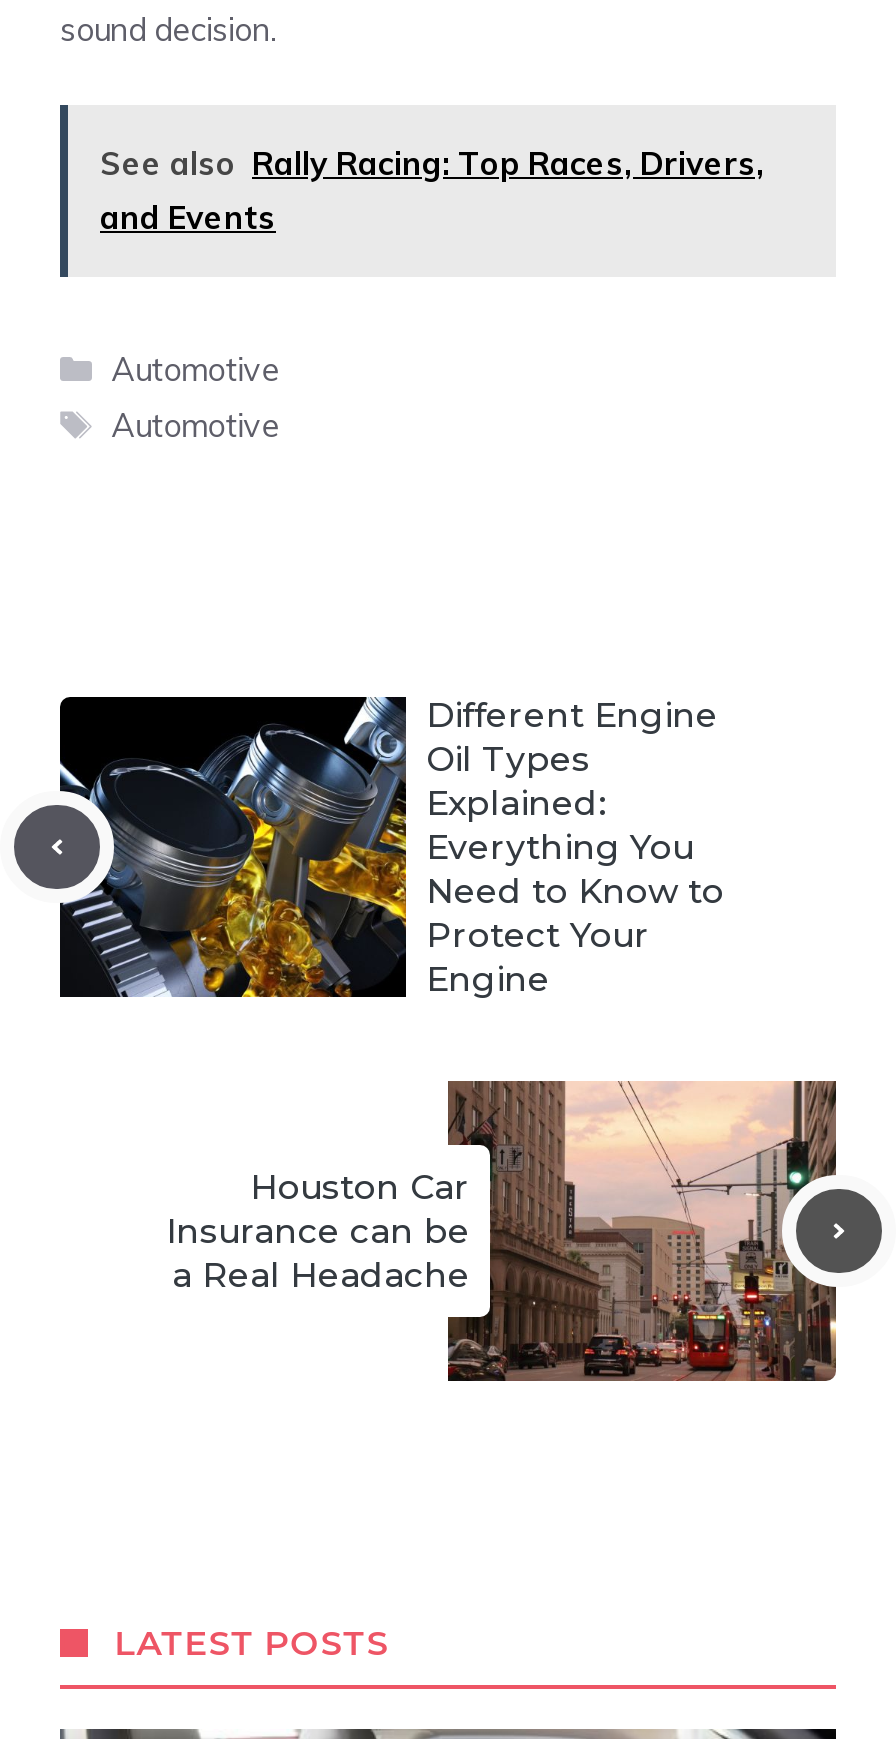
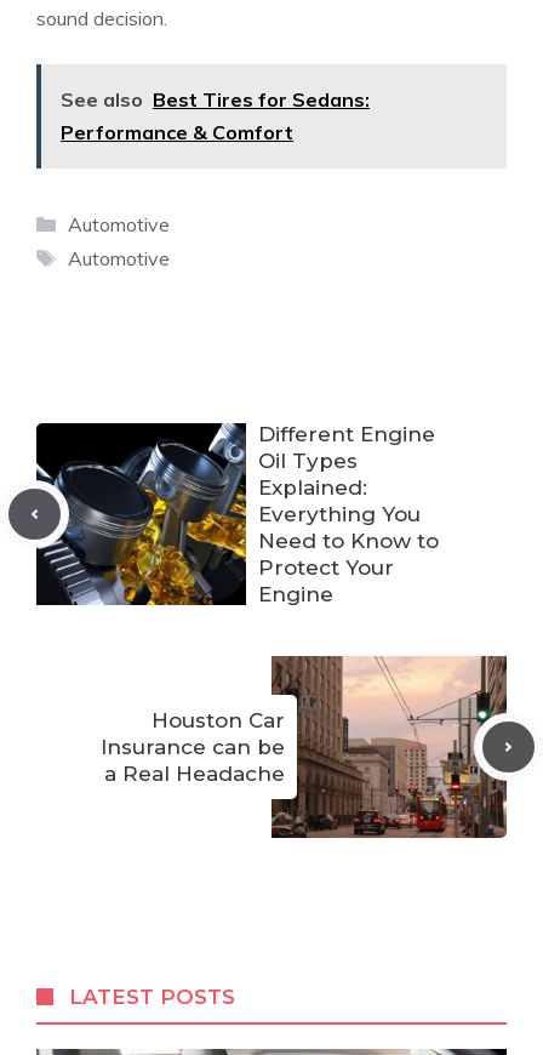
- See also Rally Racing: Top Races, Drivers,
- and Events
+ See also Best Tires for Sedans:
+ Performance & Comfort
